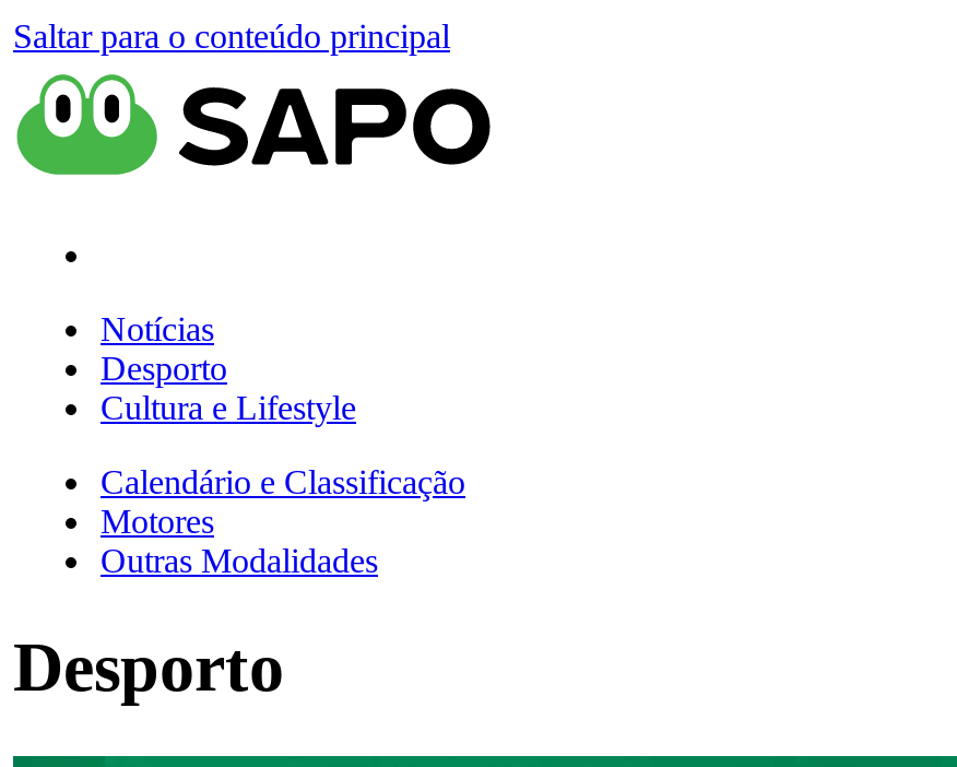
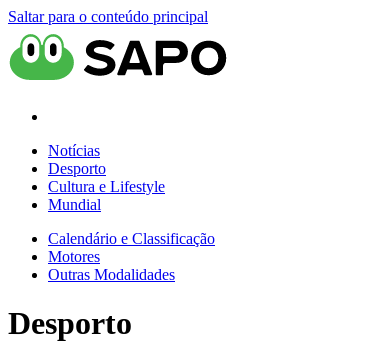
+ Mundial
